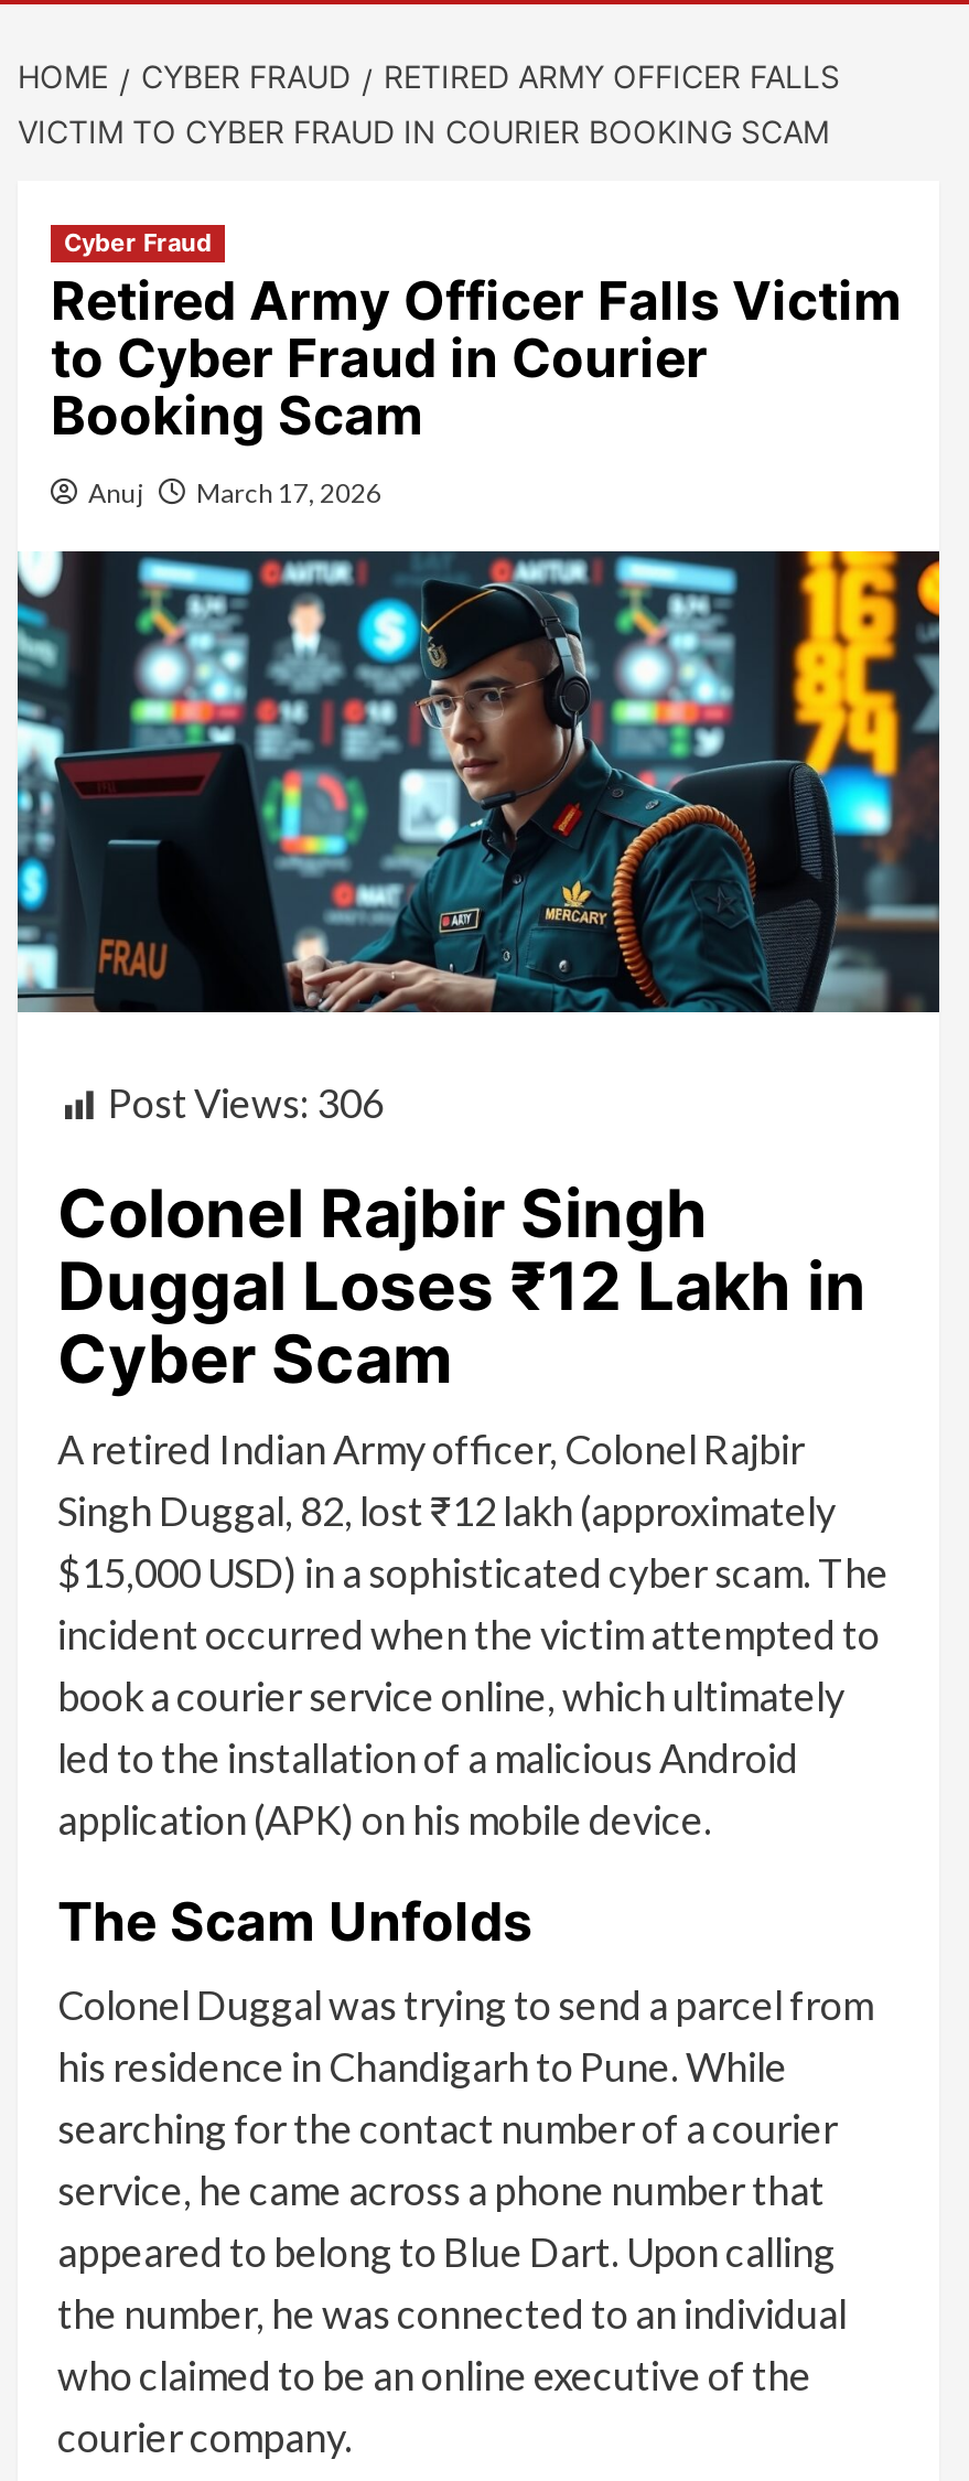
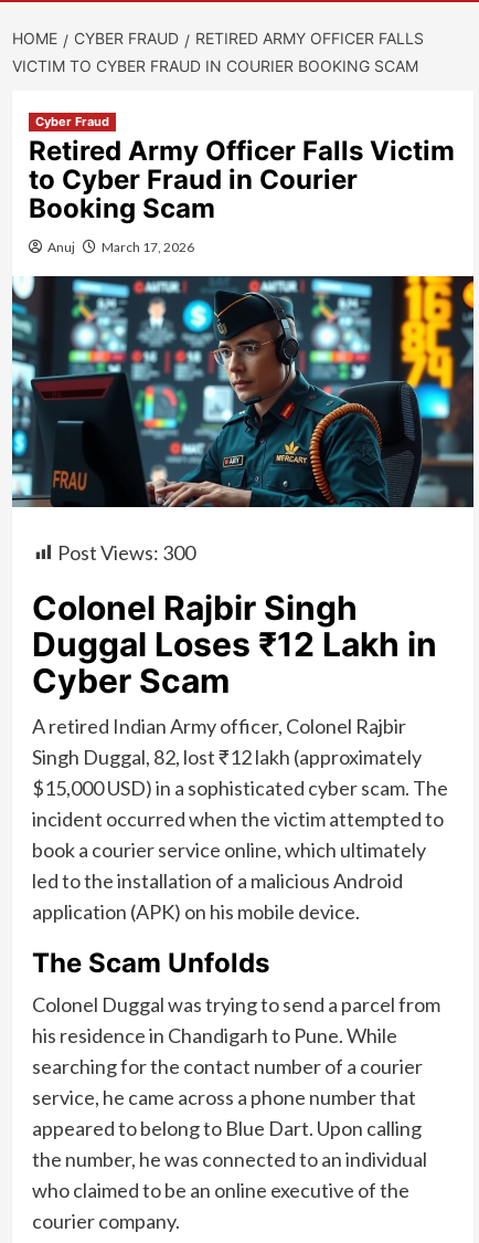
- Post Views: 306
+ Post Views: 300
